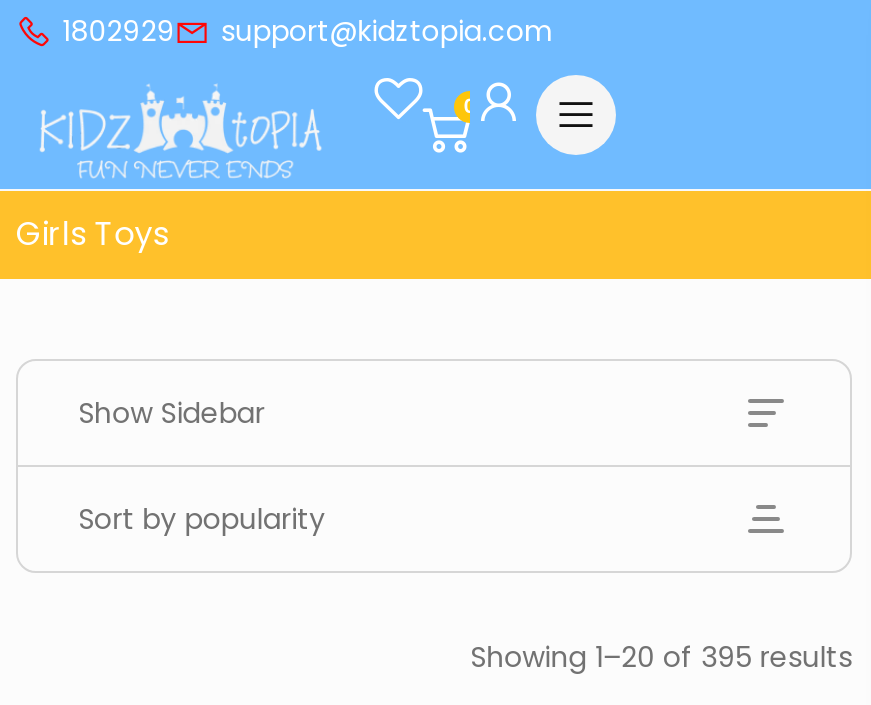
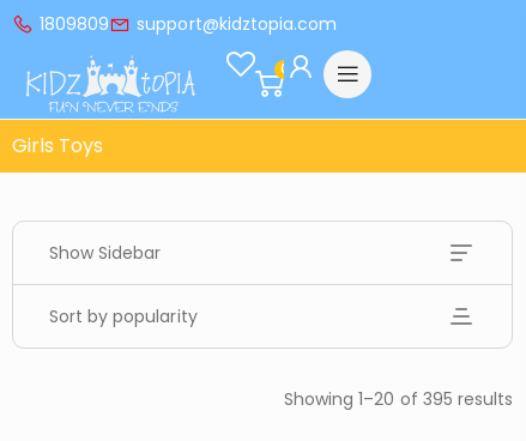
- 1802929 support@kidztopia.com
+ 1809809 support@kidztopia.com
